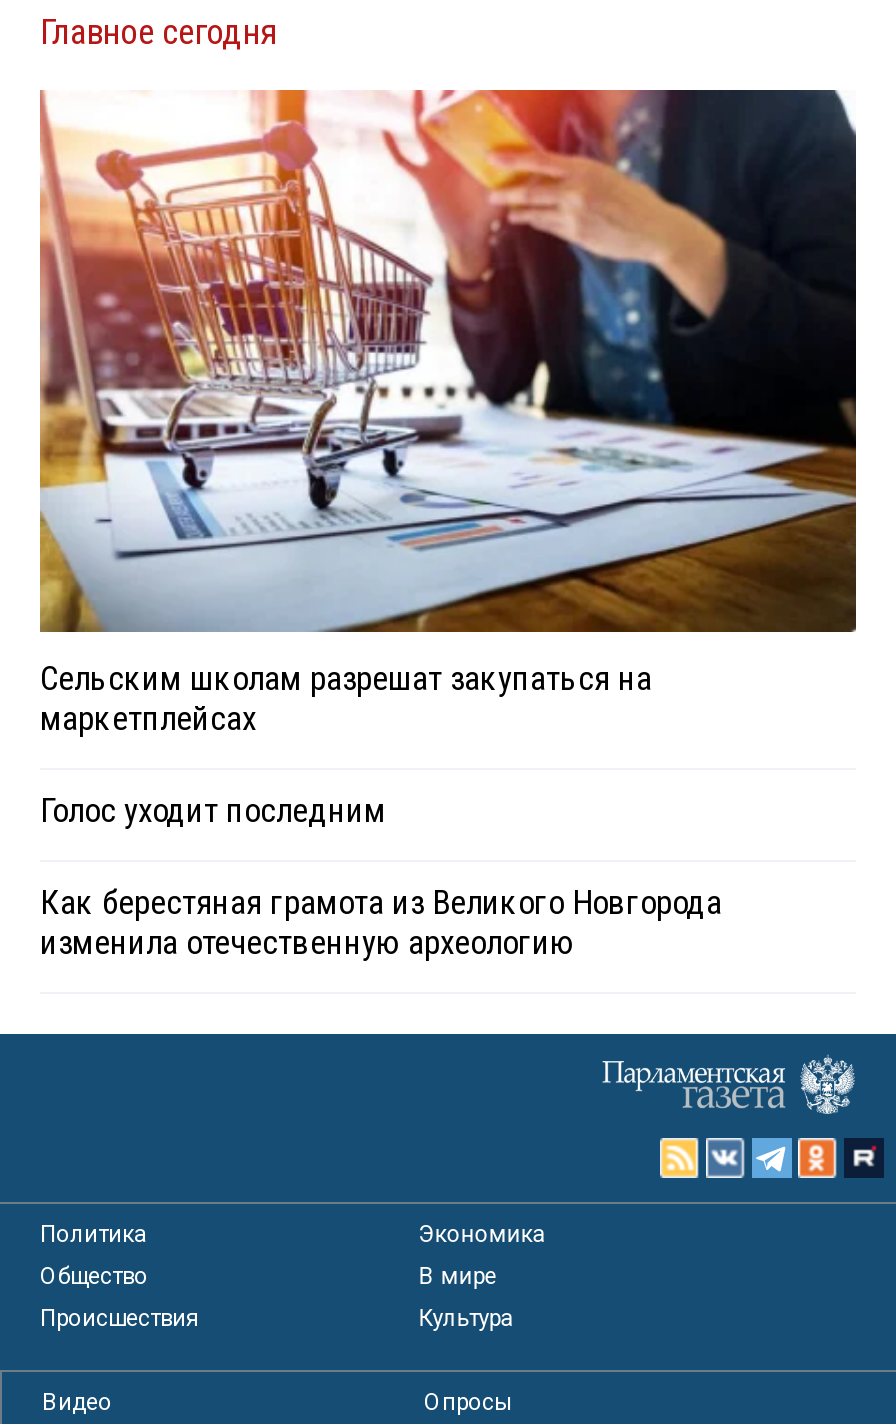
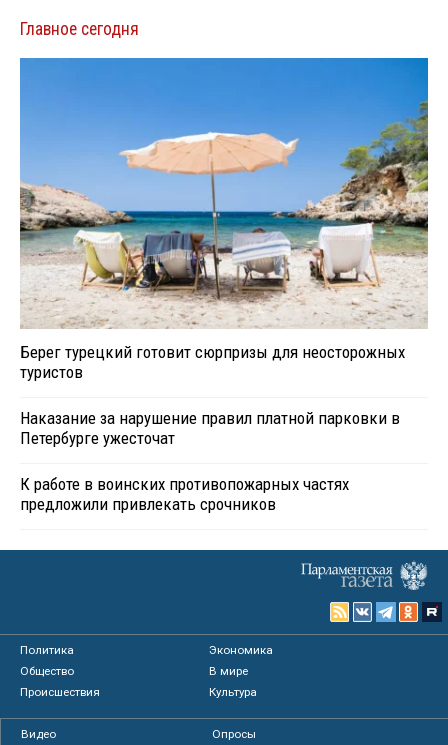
- [image]
- Сельским школам разрешат закупаться на
- маркетплейсах
+ [image]
+ Берег турецкий готовит сюрпризы для неосторожных
+ туристов

- Голос уходит последним
+ Наказание за нарушение правил платной парковки в
+ Петербурге ужесточат

- Как берестяная грамота из Великого Новгорода
- изменила отечественную археологию
+ К работе в воинских противопожарных частях
+ предложили привлекать срочников
